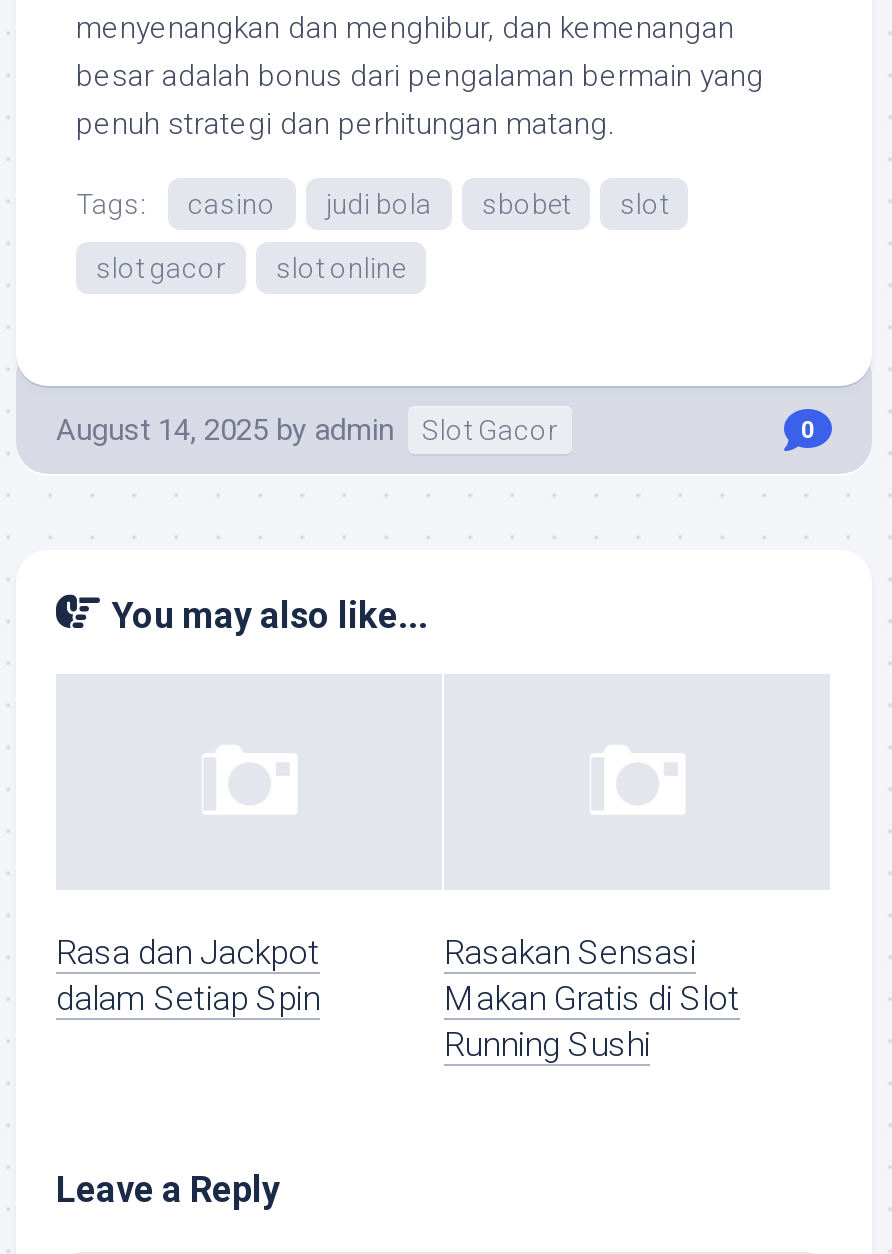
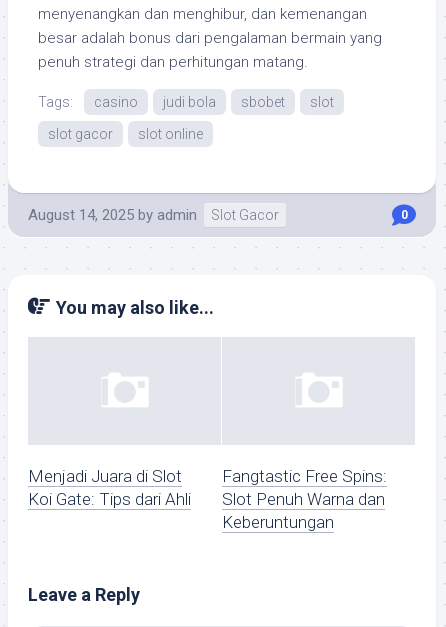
- Rasa dan Jackpot
- dalam Setiap Spin
+ Menjadi Juara di Slot
+ Koi Gate: Tips dari Ahli

- Rasakan Sensasi
- Makan Gratis di Slot
- Running Sushi
+ Fangtastic Free Spins:
+ Slot Penuh Warna dan
+ Keberuntungan
